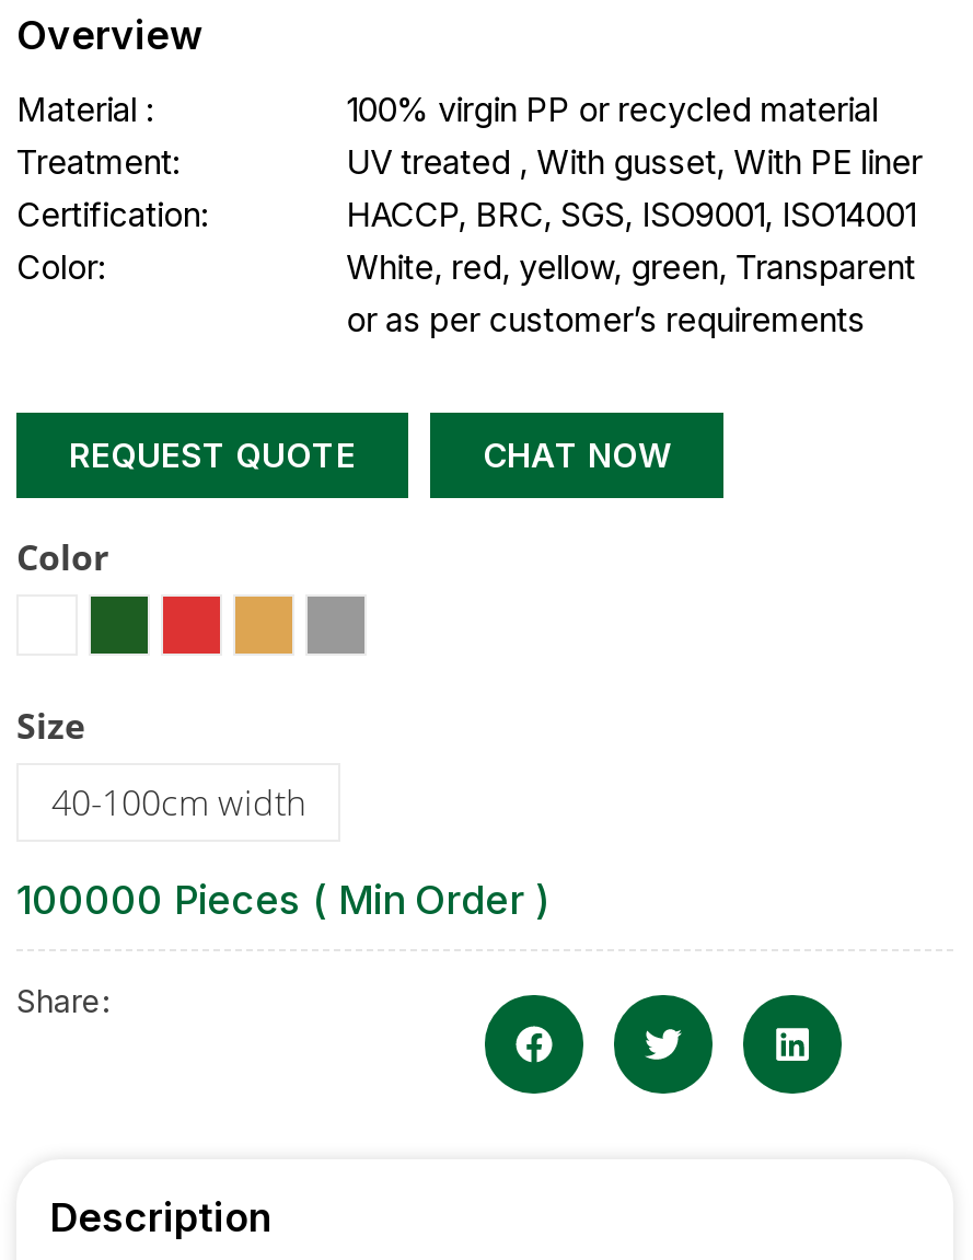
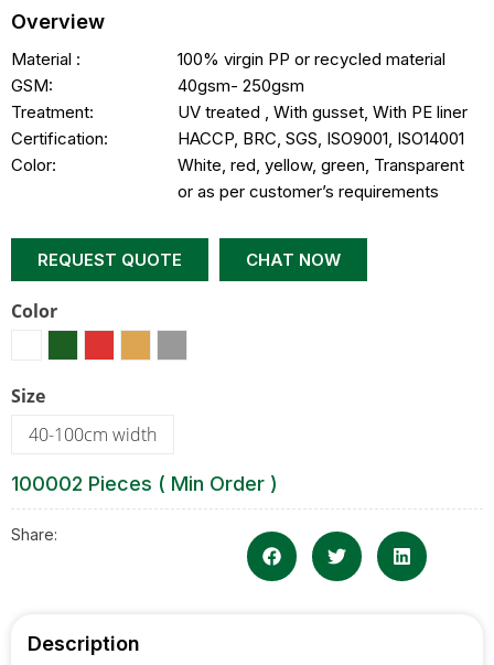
+ GSM:
+ 40gsm- 250gsm

- 100000 Pieces ( Min Order )
+ 100002 Pieces ( Min Order )
